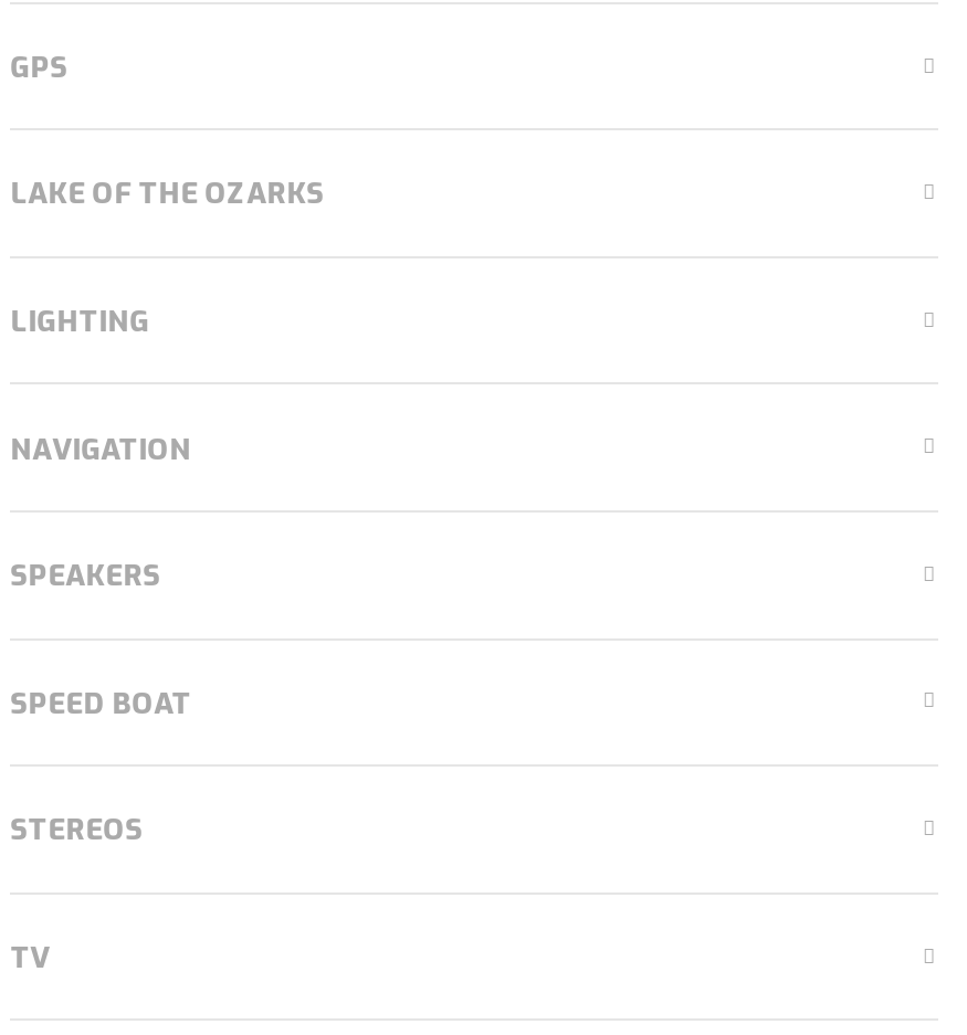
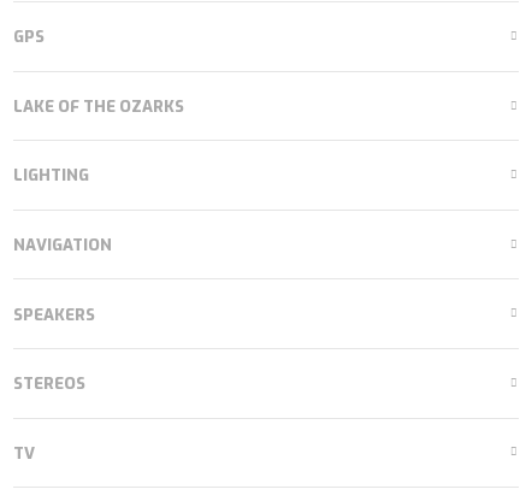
- SPEED BOAT
